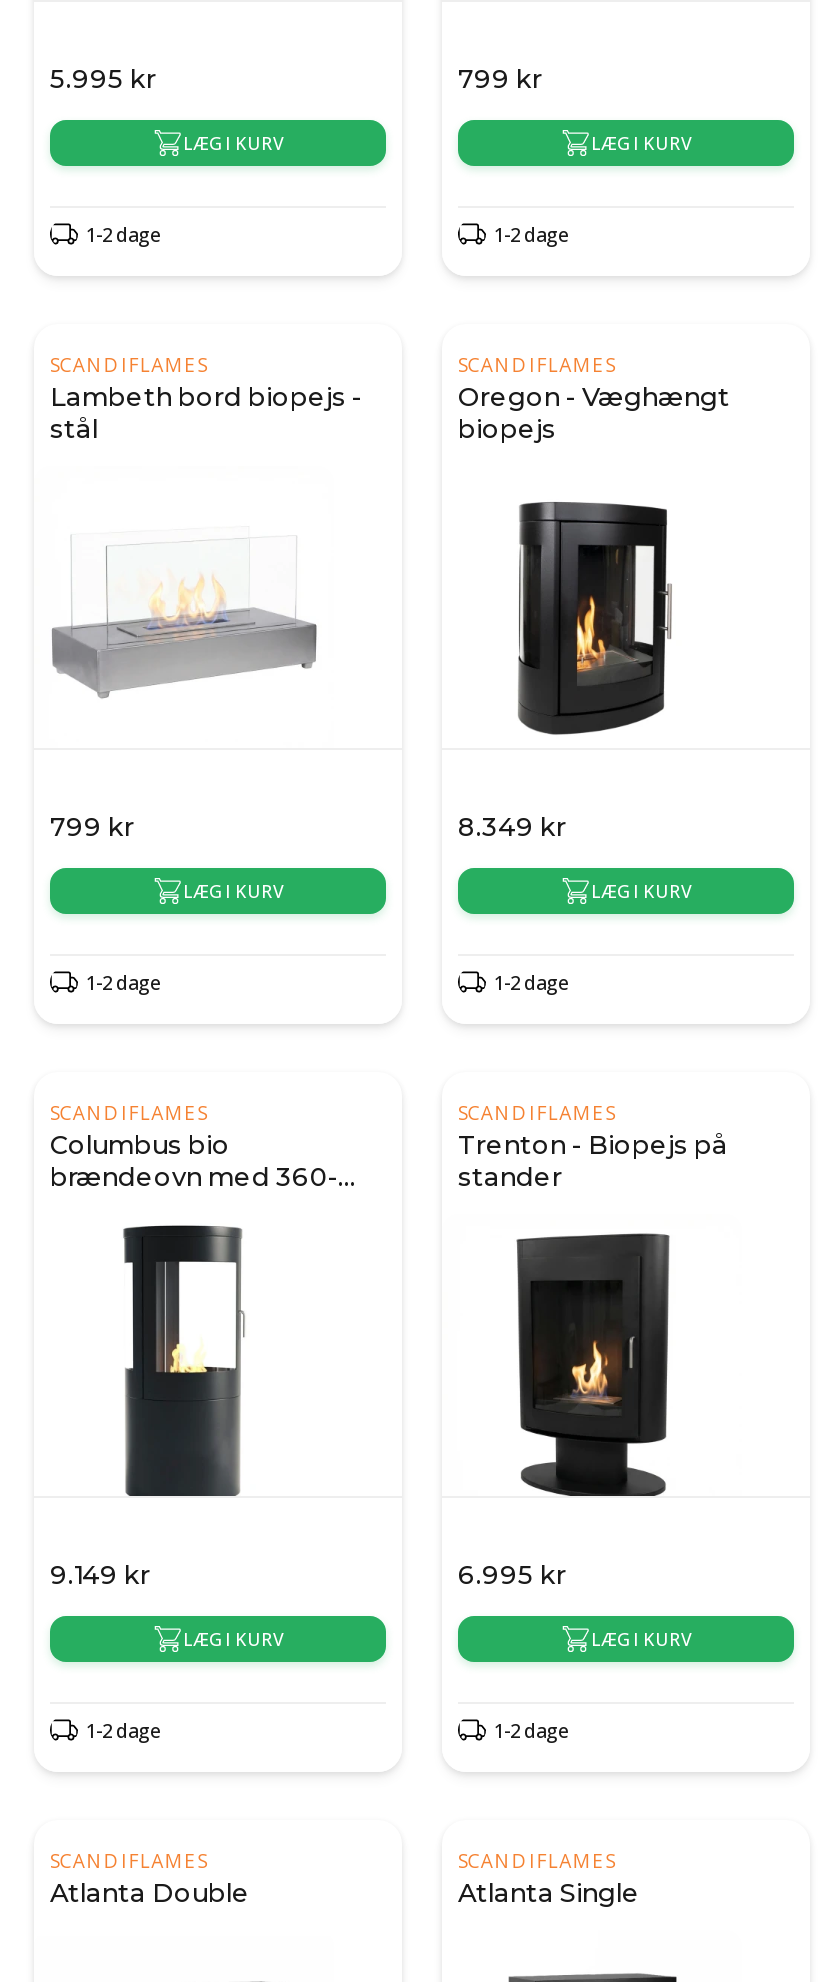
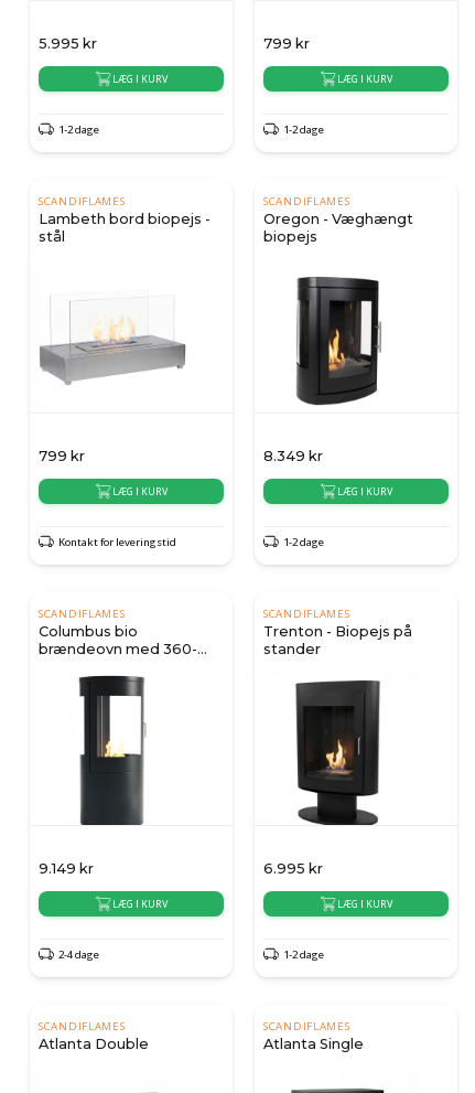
- 1-2 dage
+ Kontakt for leveringstid

- 1-2 dage
+ 2-4 dage
